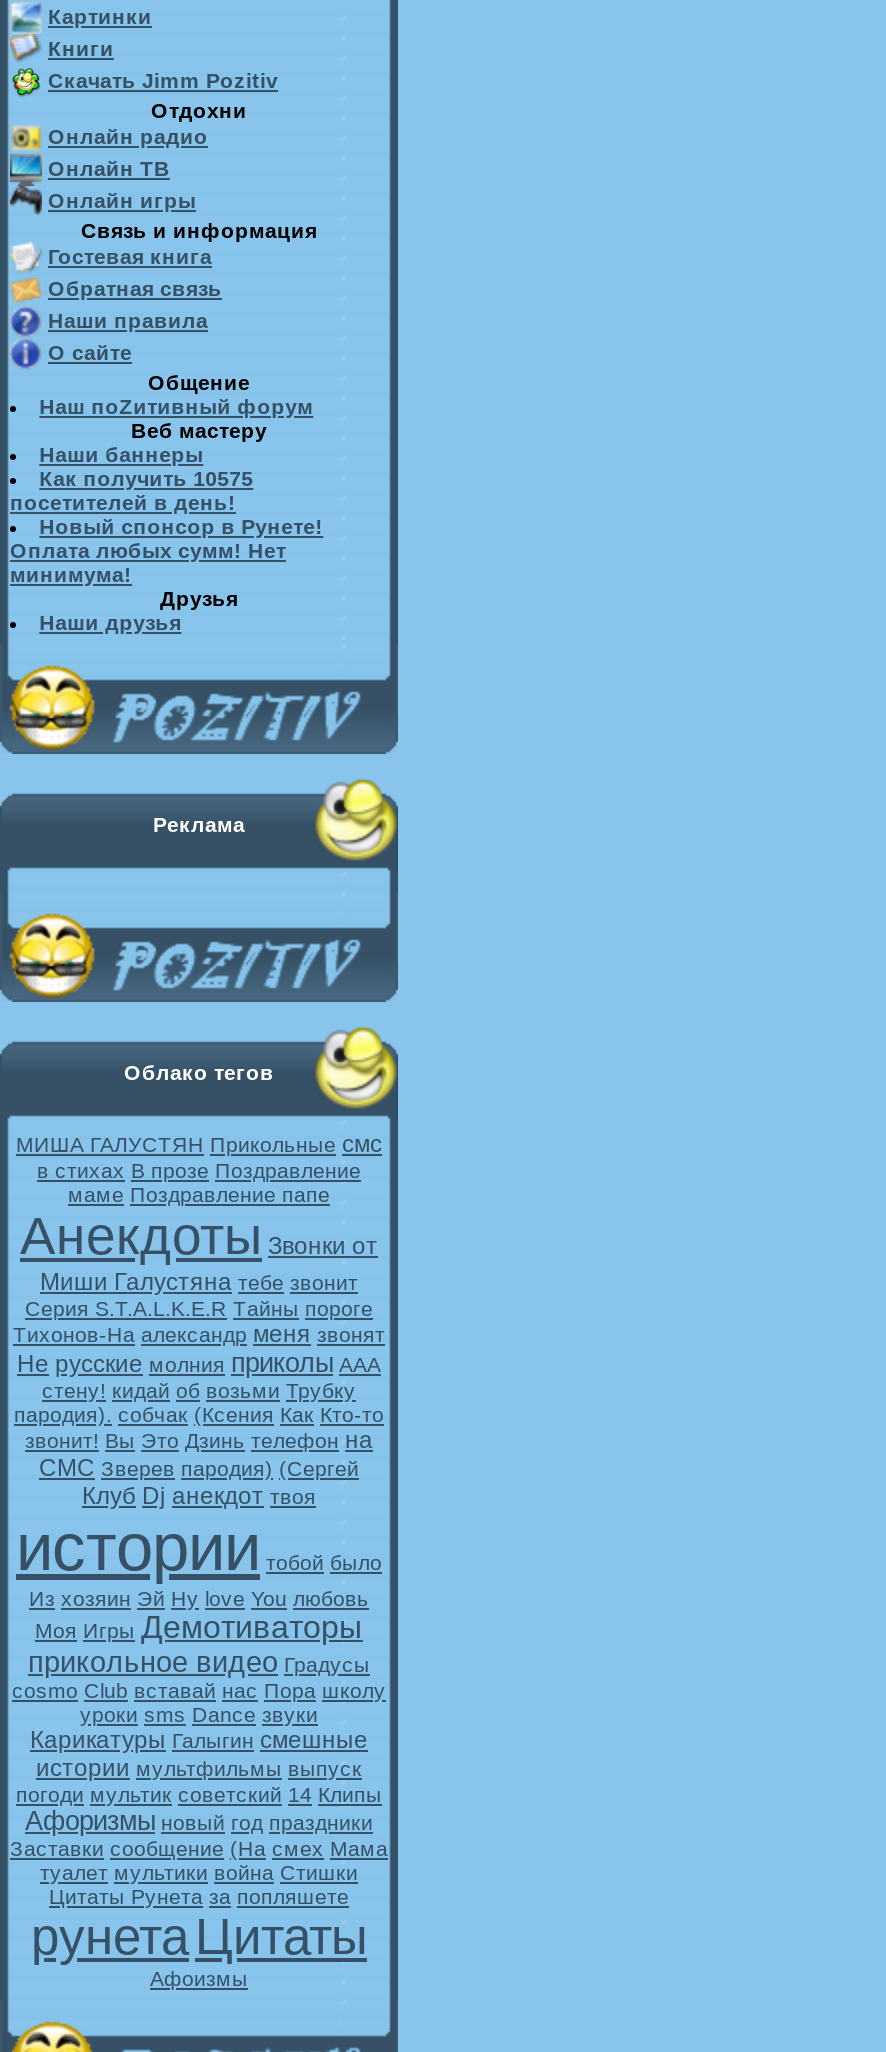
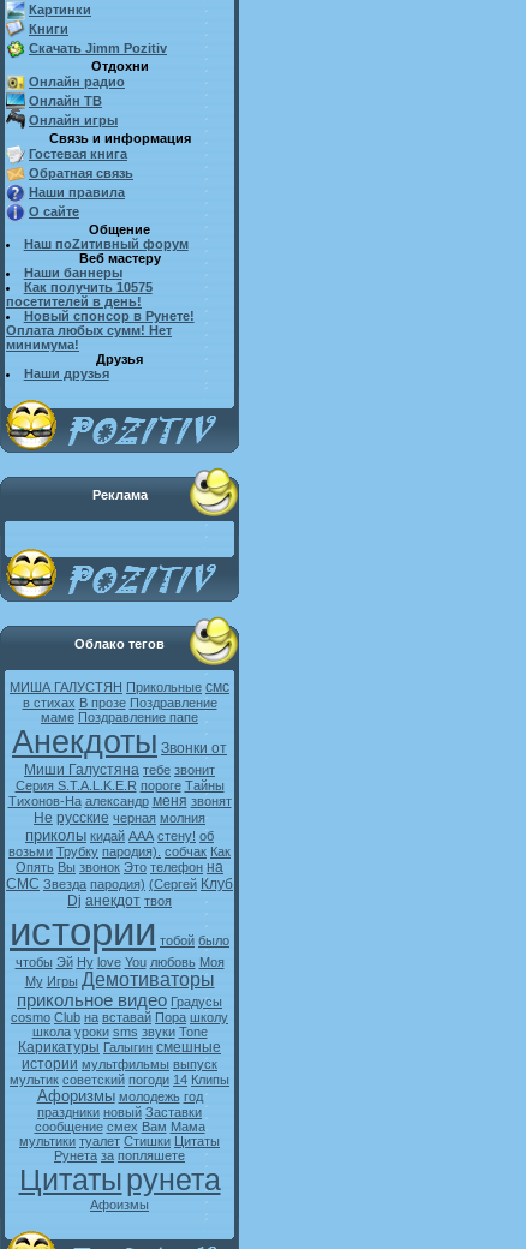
- Серия S.T.A.L.K.E.R Тайны пороге
+ Серия S.T.A.L.K.E.R пороге Тайны

- Не русские молния приколы ААА
- стену! кидай об возьми Трубку
- пародия). собчак (Ксения Как Кто-то
- звонит! Вы Это Дзинь телефон на
- СМС Зверев пародия) (Сергей
- Клуб Dj анекдот твоя
+ Не русские черная молния
+ приколы кидай ААА стену! об
+ возьми Трубку пародия). собчак Как
+ Опять Вы звонок Это телефон на
+ СМС Звезда пародия) (Сергей Клуб
+ Dj анекдот твоя

- Из хозяин Эй Ну love You любовь
- Моя Игры Демотиваторы
+ чтобы Эй Ну love You любовь Моя
+ My Игры Демотиваторы

- cosmo Club вставай нас Пора школу
- уроки sms Dance звуки
+ cosmo Club на вставай Пора школу
+ школа уроки sms звуки Tone

- погоди мультик советский 14 Клипы
- Афоризмы новый год праздники
- Заставки сообщение (На смех Мама
- туалет мультики война Стишки
- Цитаты Рунета за попляшете
- рунета Цитаты
+ мультик советский погоди 14 Клипы
+ Афоризмы молодежь год
+ праздники новый Заставки
+ сообщение смех Вам Мама
+ мультики туалет Стишки Цитаты
+ Рунета за попляшете
+ Цитаты рунета
